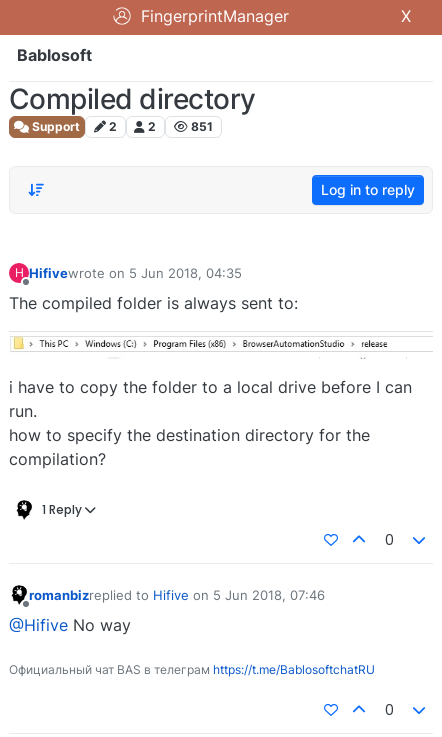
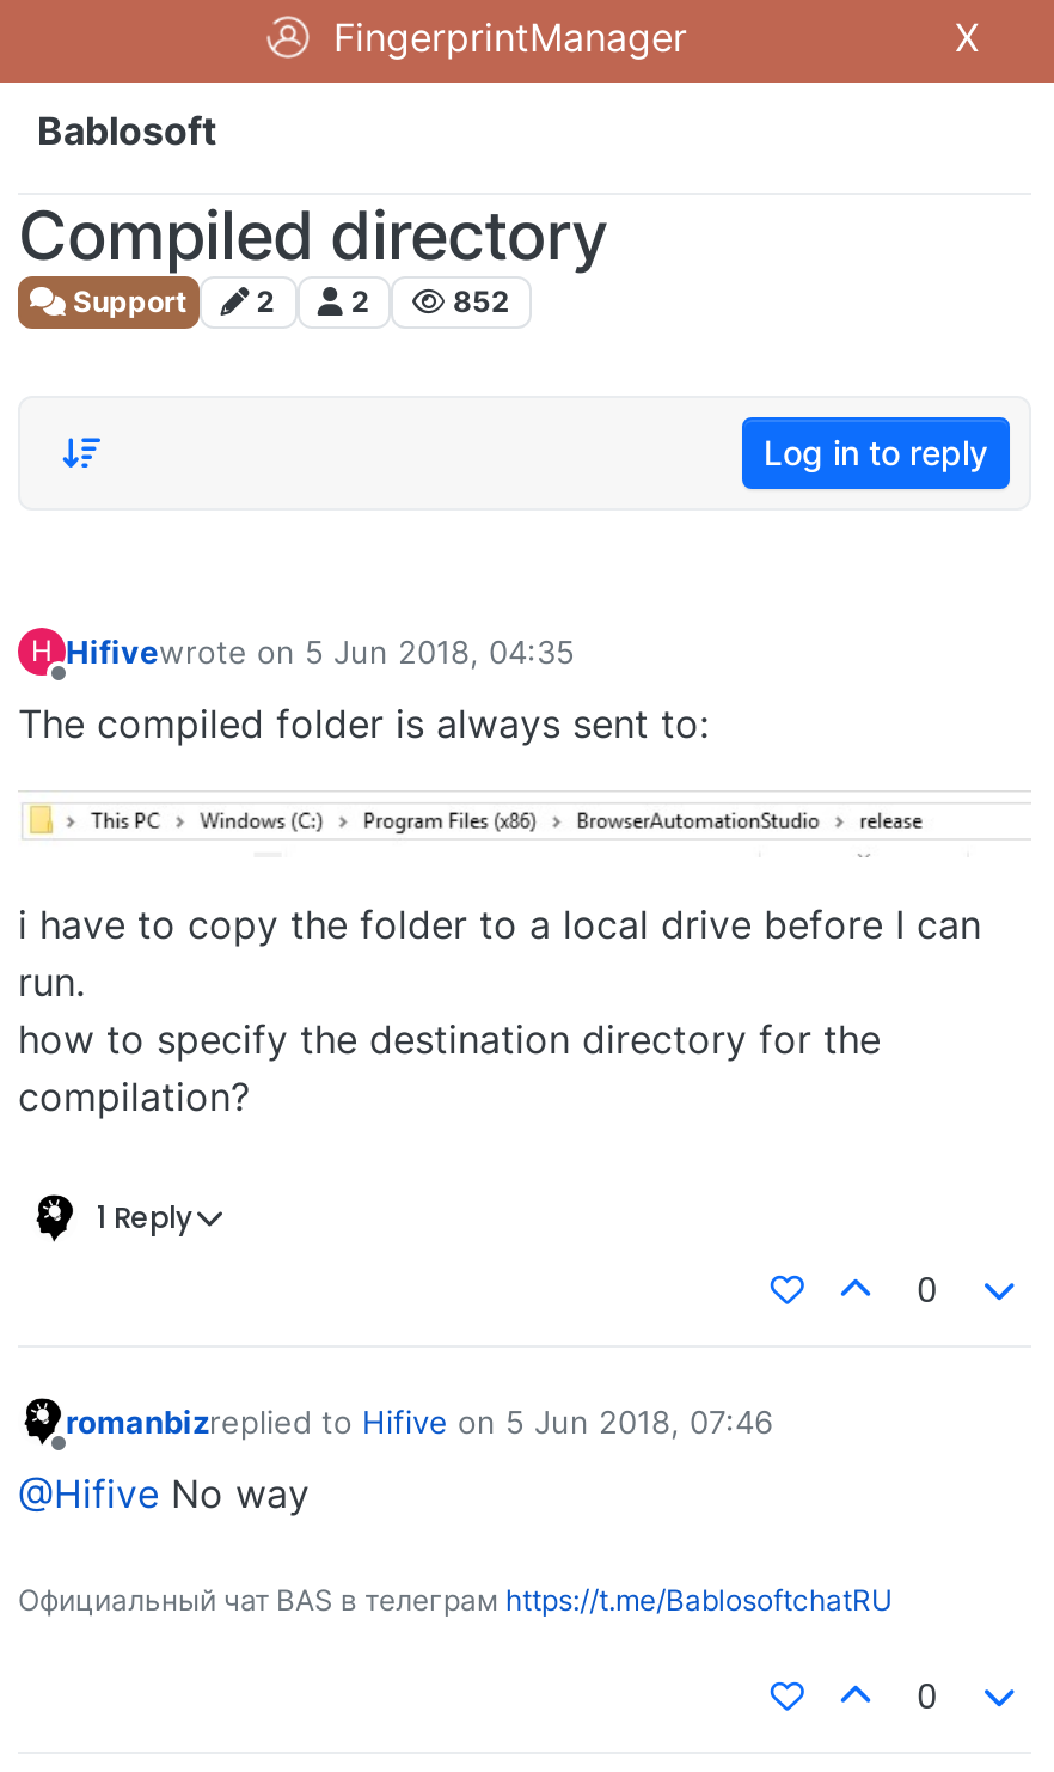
- 851
+ 852
